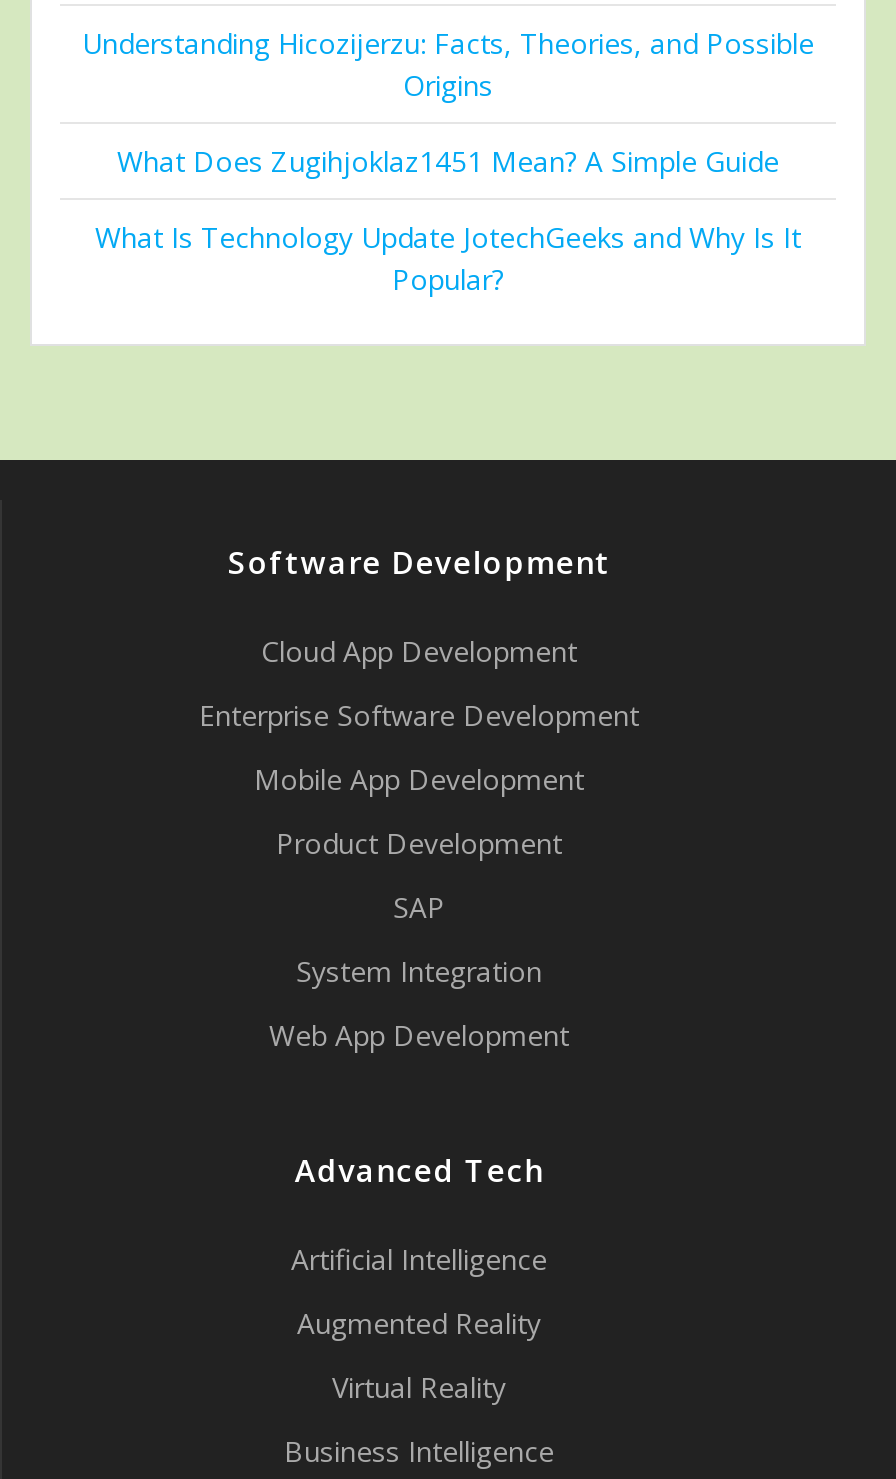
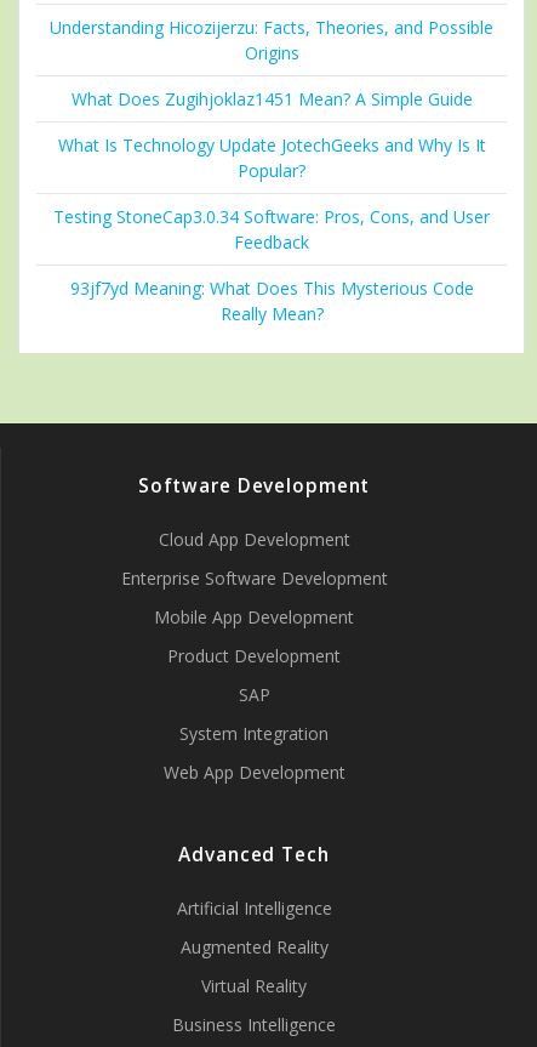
+ Testing StoneCap3.0.34 Software: Pros, Cons, and User
+ Feedback
+ 93jf7yd Meaning: What Does This Mysterious Code
+ Really Mean?
